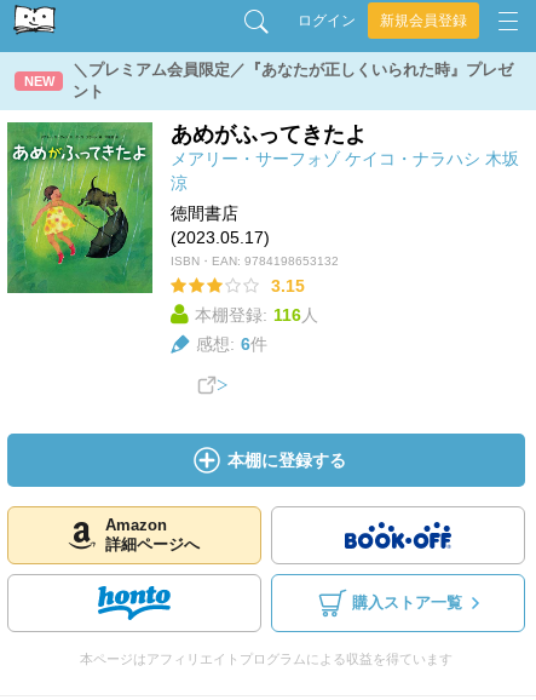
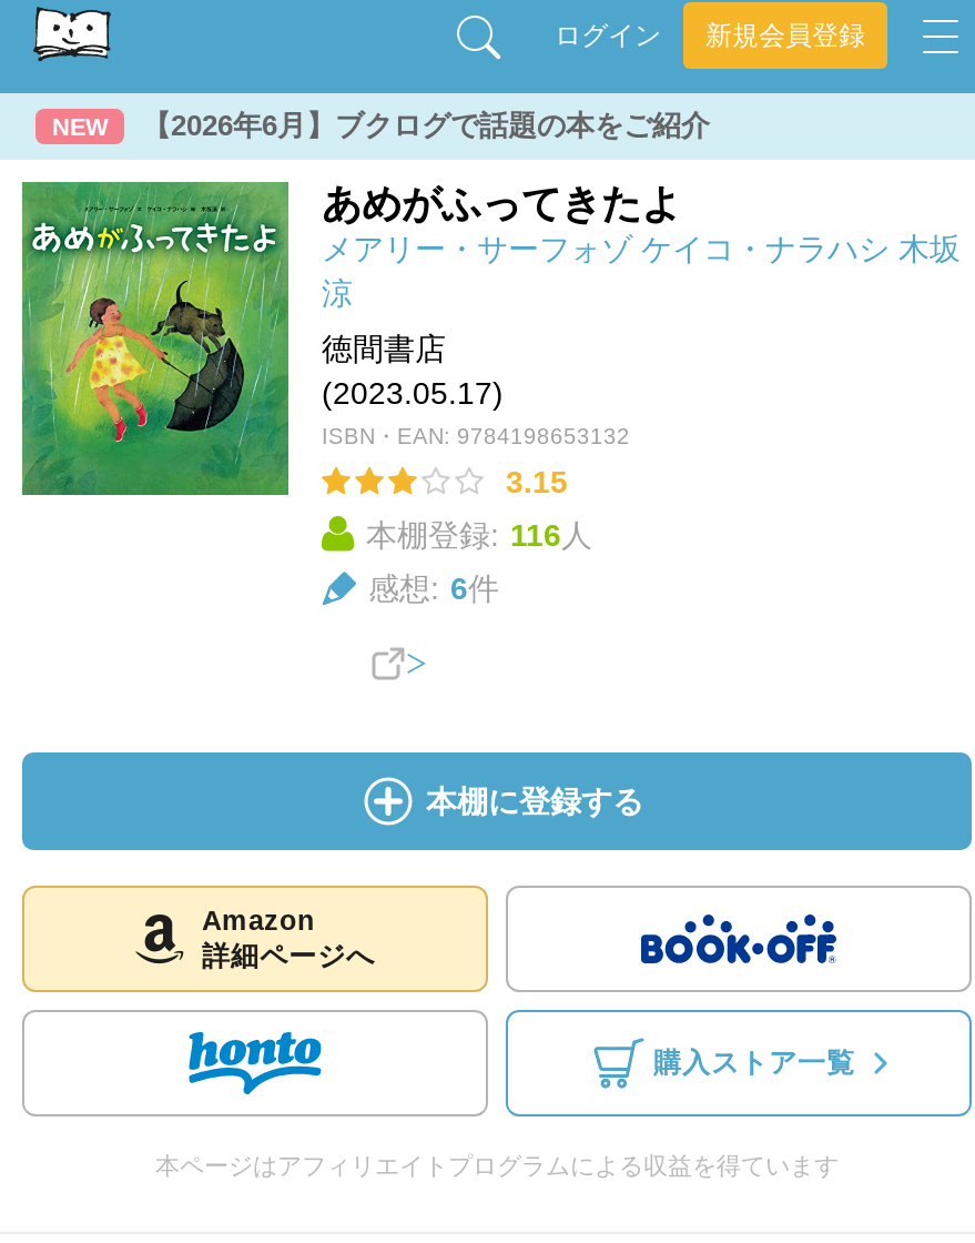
- ＼プレミアム会員限定／『あなたが正しくいられた時』プレゼ
- ント
+ 【2026年6月】ブクログで話題の本をご紹介
